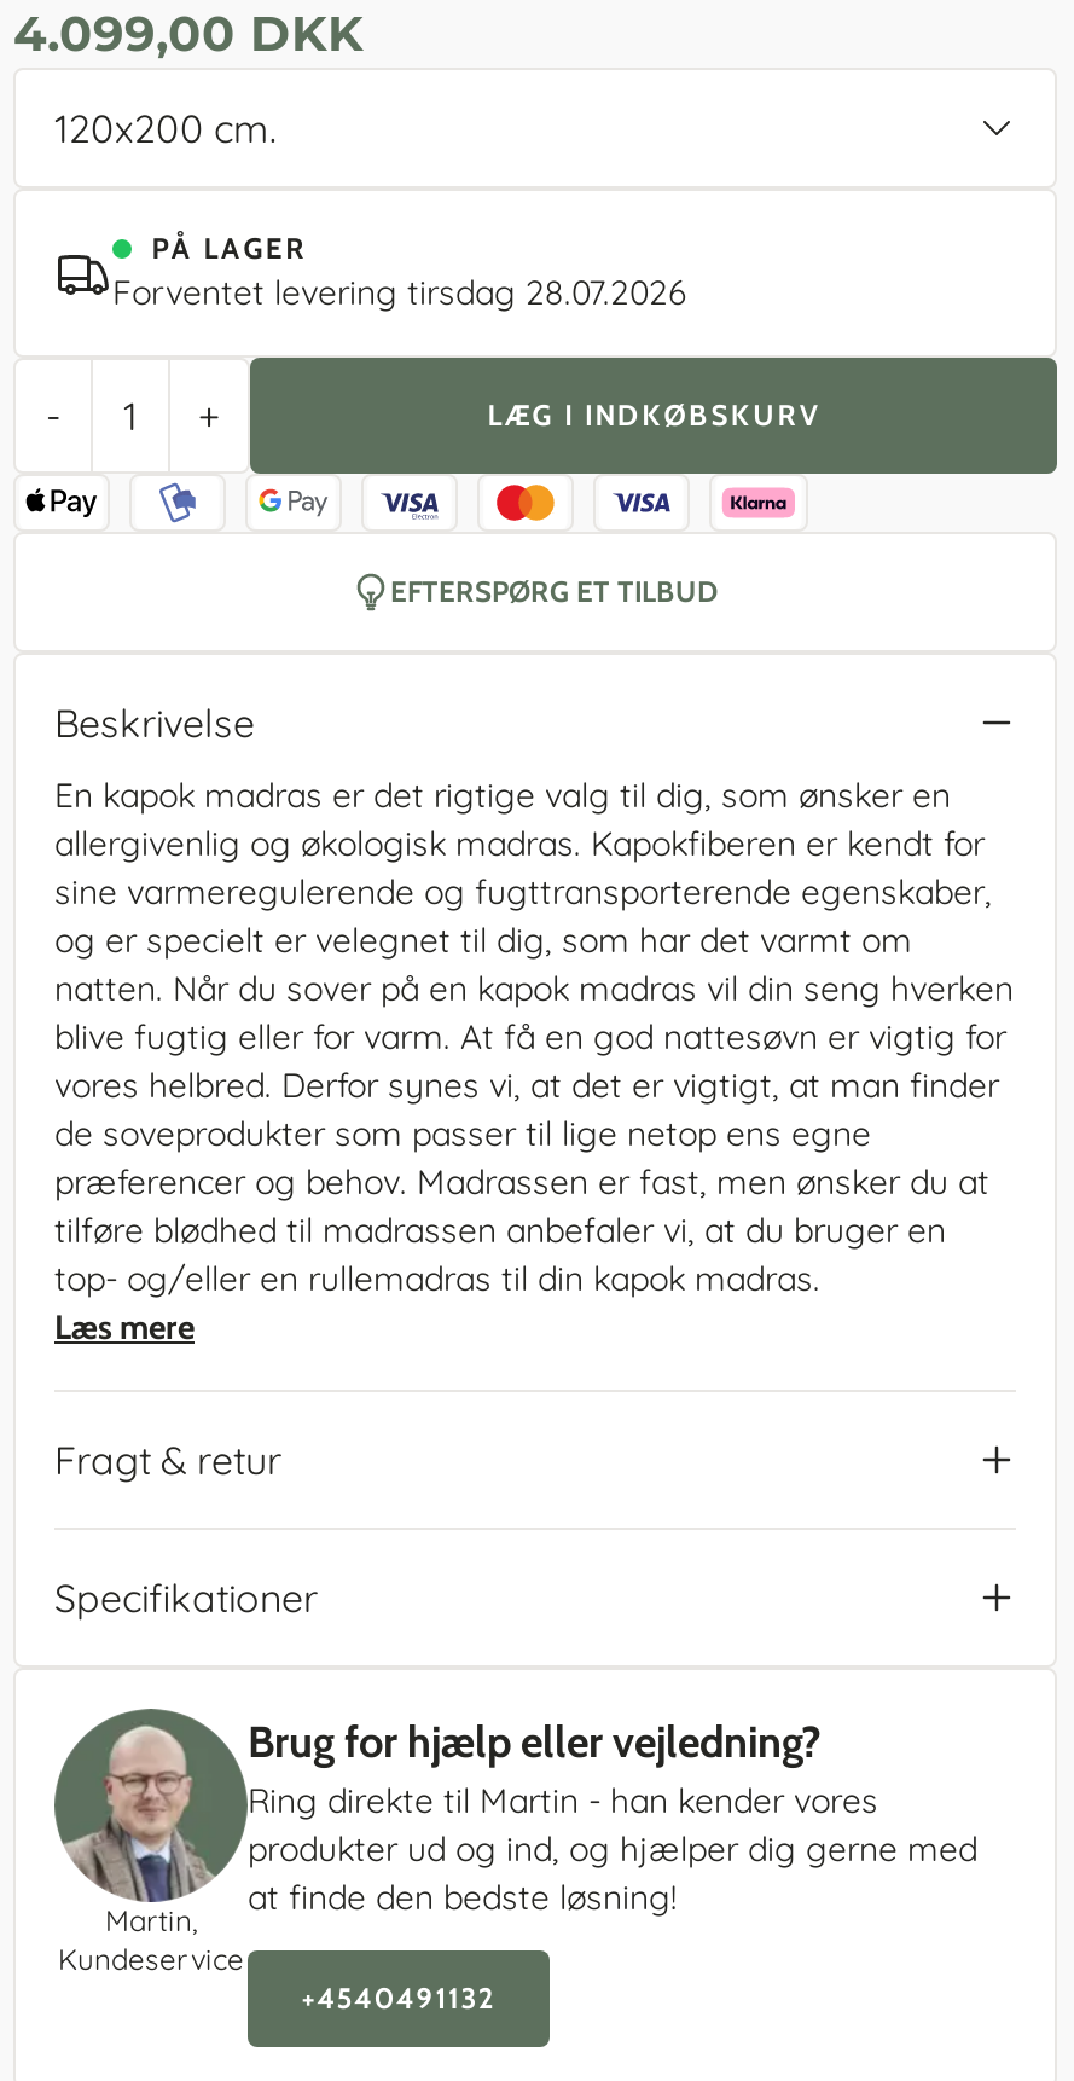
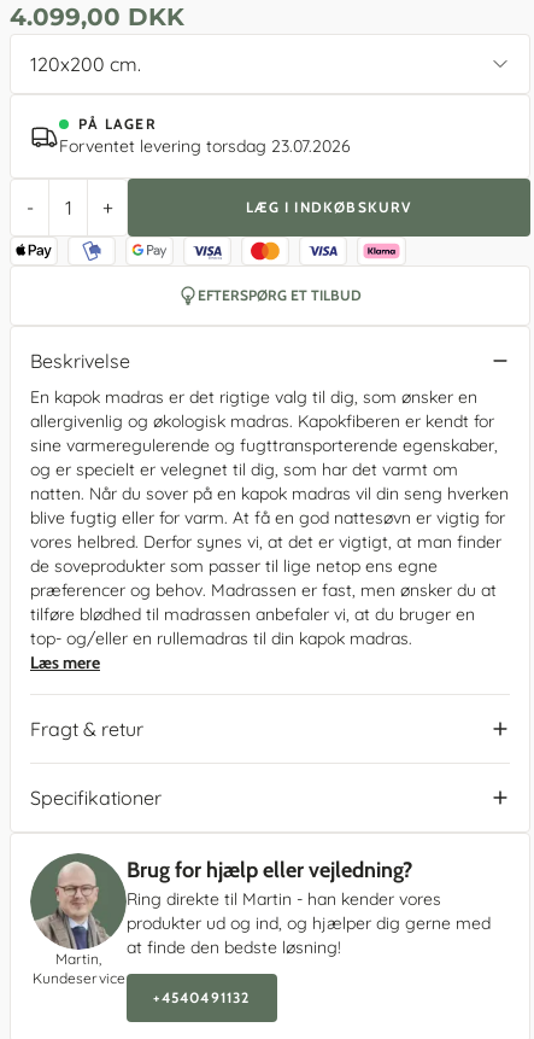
- Forventet levering tirsdag 28.07.2026
+ Forventet levering torsdag 23.07.2026
